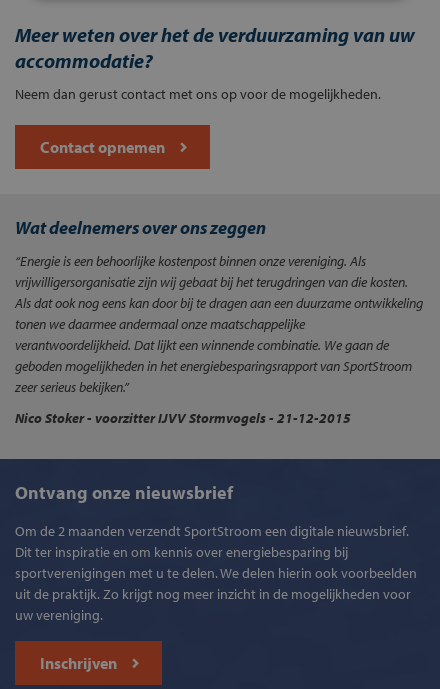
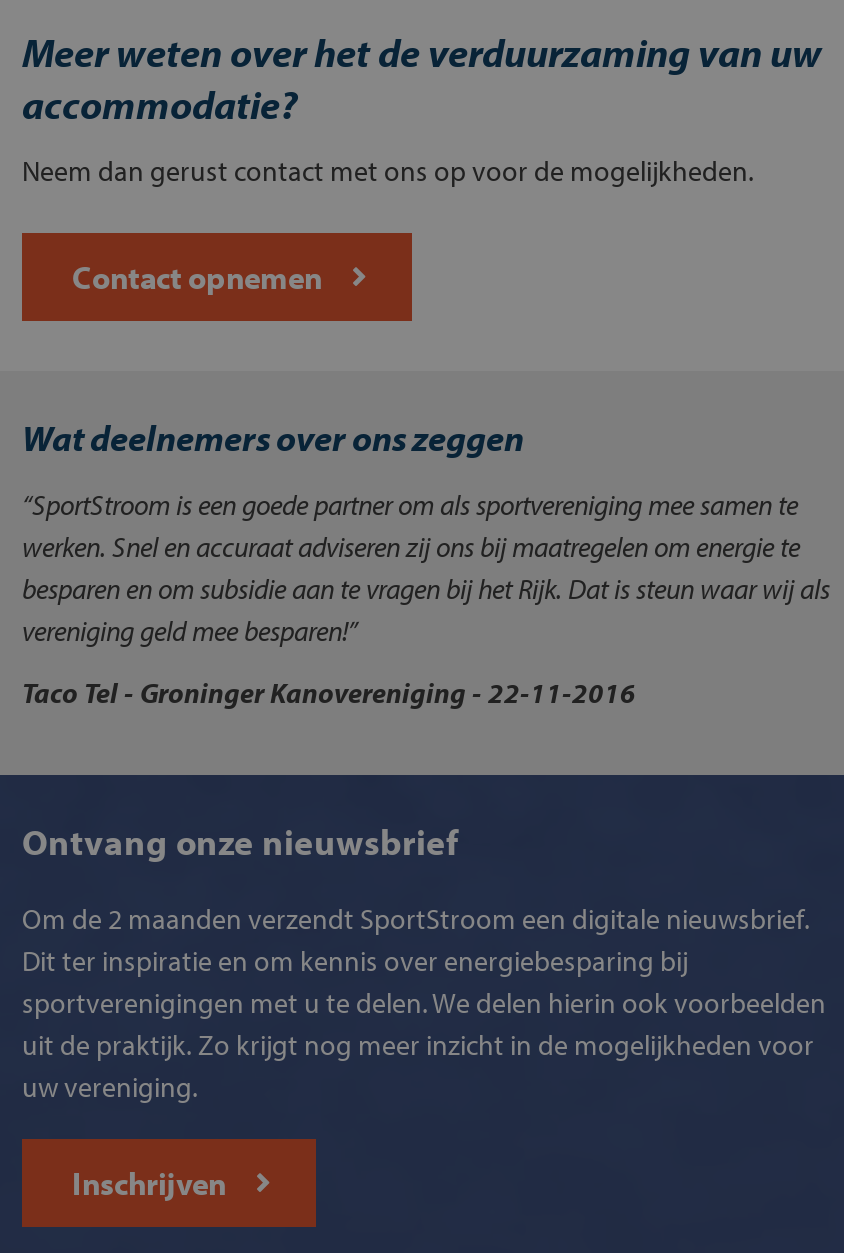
- “Energie is een behoorlijke kostenpost binnen onze vereniging. Als
- vrijwilligersorganisatie zijn wij gebaat bij het terugdringen van die kosten.
- Als dat ook nog eens kan door bij te dragen aan een duurzame ontwikkeling
- tonen we daarmee andermaal onze maatschappelijke
- verantwoordelijkheid. Dat lijkt een winnende combinatie. We gaan de
- geboden mogelijkheden in het energiebesparingsrapport van SportStroom
- zeer serieus bekijken.”
+ “SportStroom is een goede partner om als sportvereniging mee samen te
+ werken. Snel en accuraat adviseren zij ons bij maatregelen om energie te
+ besparen en om subsidie aan te vragen bij het Rijk. Dat is steun waar wij als
+ vereniging geld mee besparen!”

- Nico Stoker - voorzitter IJVV Stormvogels - 21-12-2015
+ Taco Tel - Groninger Kanovereniging - 22-11-2016
